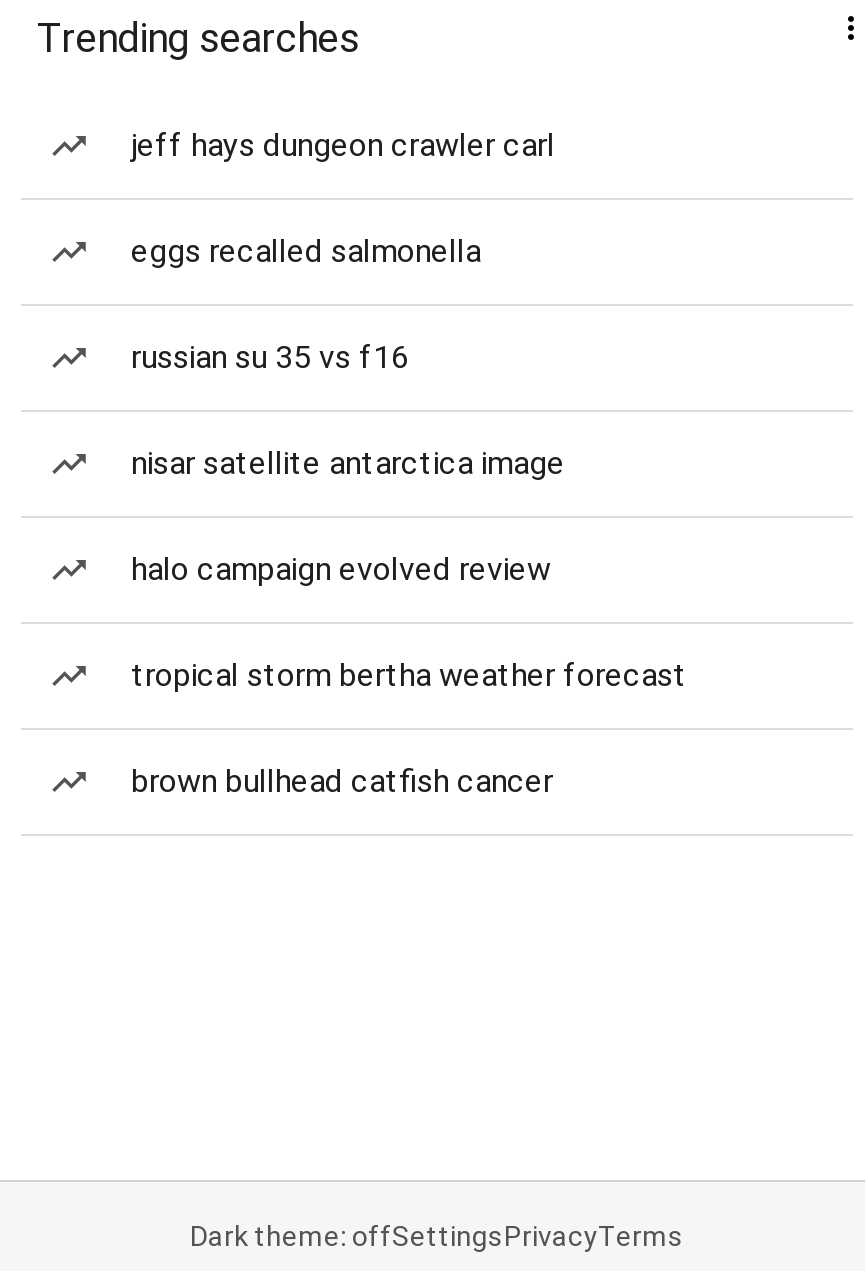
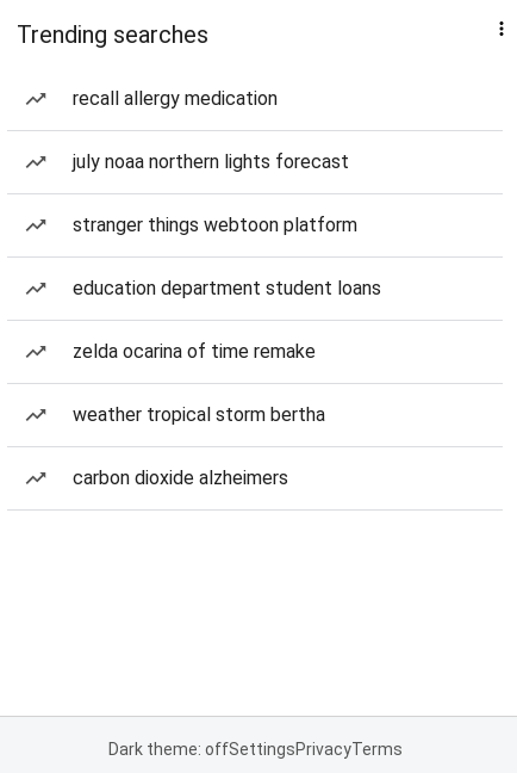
- jeff hays dungeon crawler carl
+ recall allergy medication

- eggs recalled salmonella
+ july noaa northern lights forecast

- russian su 35 vs f16
+ stranger things webtoon platform

- nisar satellite antarctica image
+ education department student loans

- halo campaign evolved review
+ zelda ocarina of time remake

- tropical storm bertha weather forecast
+ weather tropical storm bertha

- brown bullhead catfish cancer
+ carbon dioxide alzheimers
